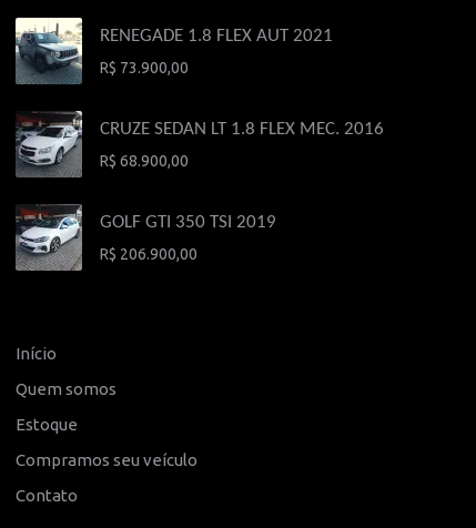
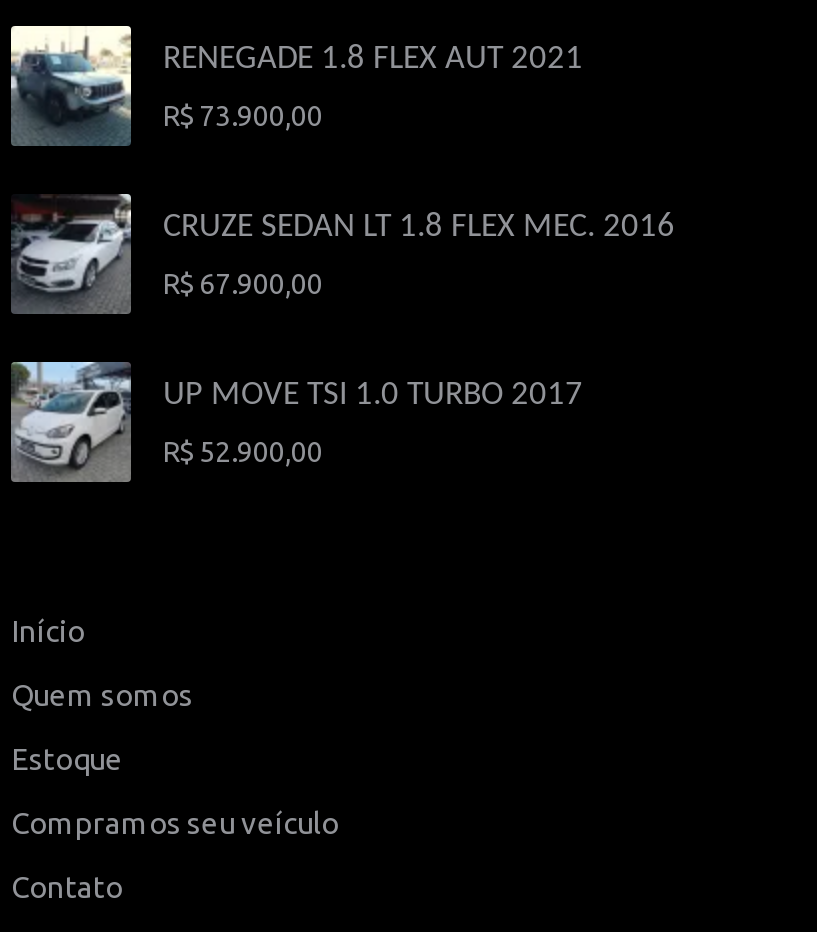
- R$ 68.900,00
+ R$ 67.900,00

- [image]
- GOLF GTI 350 TSI 2019
+ [image]
+ UP MOVE TSI 1.0 TURBO 2017

- R$ 206.900,00
+ R$ 52.900,00
